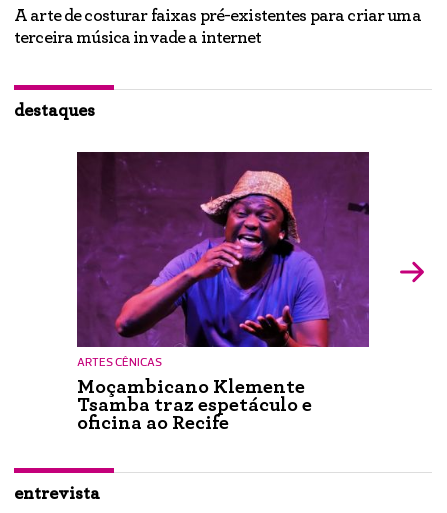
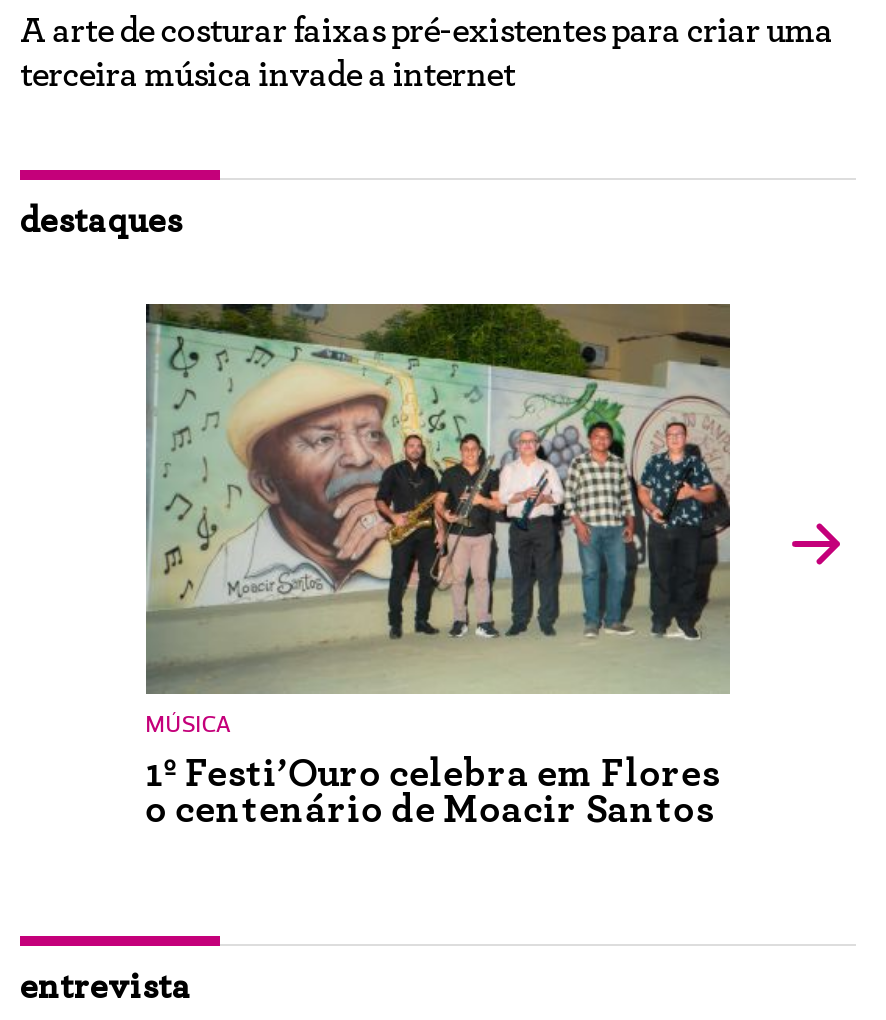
- [image]
- ARTES CÊNICAS
- Moçambicano Klemente
- Tsamba traz espetáculo e
- oficina ao Recife
+ [image]
+ MÚSICA
+ 1º Festi’Ouro celebra em Flores
+ o centenário de Moacir Santos
